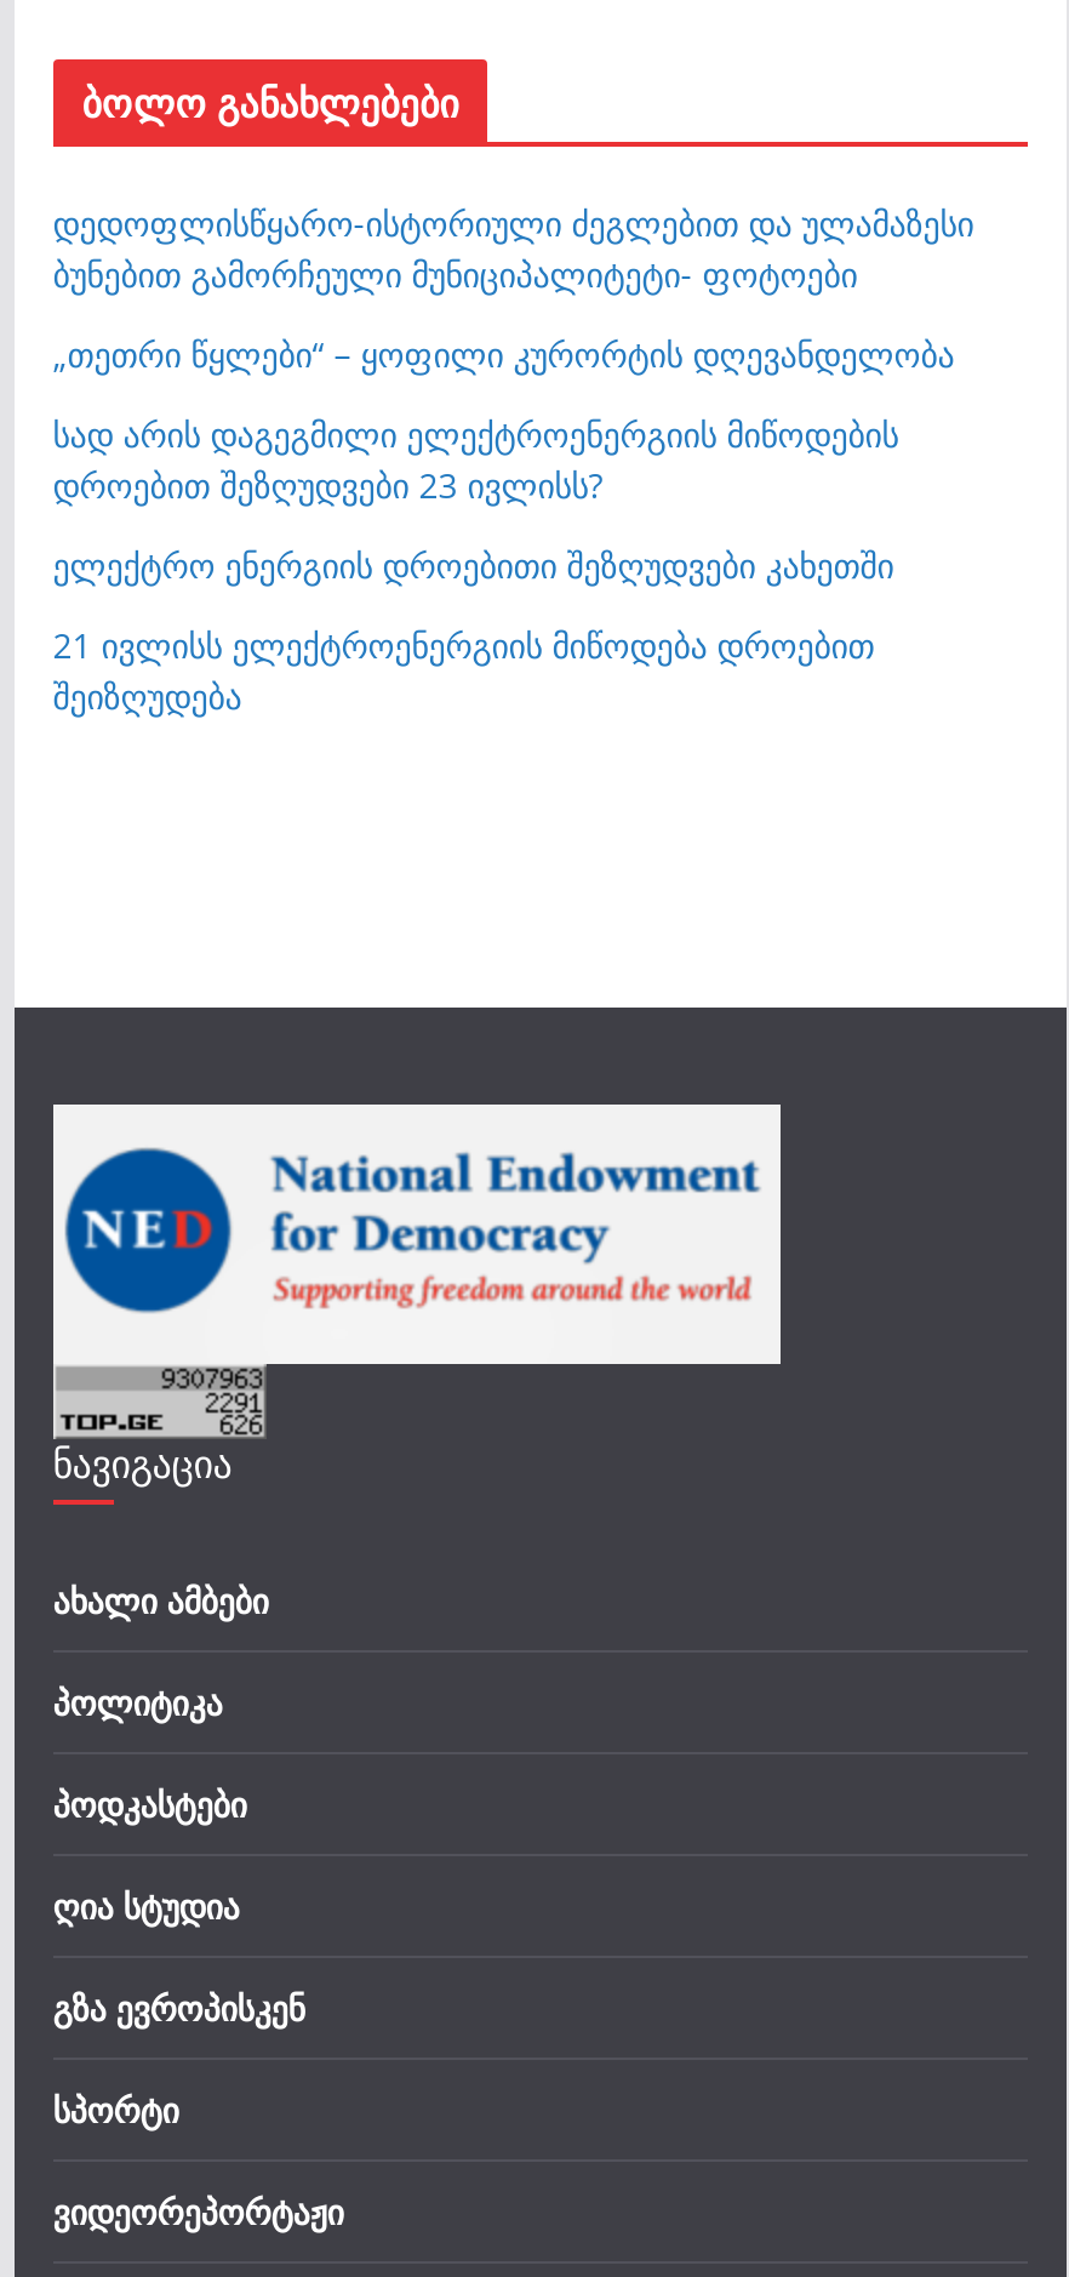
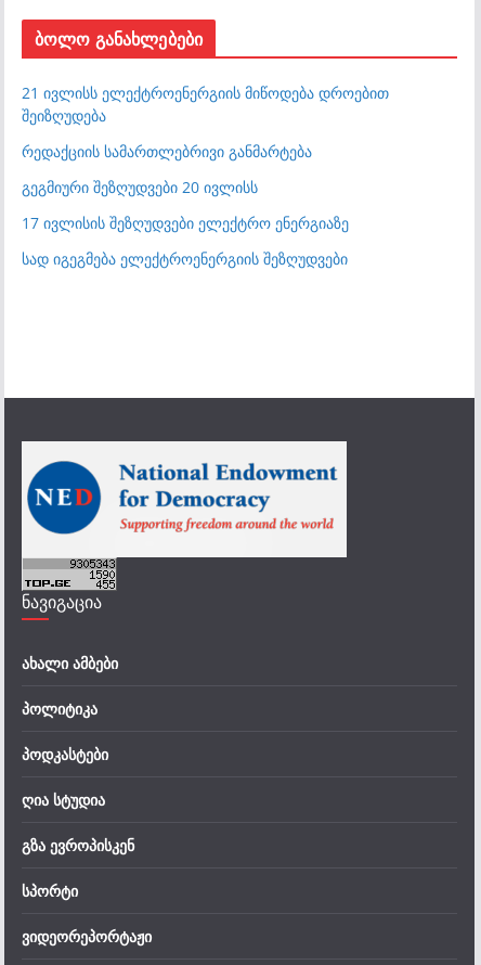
- დედოფლისწყარო-ისტორიული ძეგლებით და ულამაზესი
- ბუნებით გამორჩეული მუნიციპალიტეტი- ფოტოები
- „თეთრი წყლები“ – ყოფილი კურორტის დღევანდელობა
- სად არის დაგეგმილი ელექტროენერგიის მიწოდების
- დროებით შეზღუდვები 23 ივლისს?
- ელექტრო ენერგიის დროებითი შეზღუდვები კახეთში

moved up: 21 ივლისს ელექტროენერგიის მიწოდება დროებით | შეიზღუდება

+ რედაქციის სამართლებრივი განმარტება
+ გეგმიური შეზღუდვები 20 ივლისს
+ 17 ივლისის შეზღუდვები ელექტრო ენერგიაზე
+ სად იგეგმება ელექტროენერგიის შეზღუდვები
